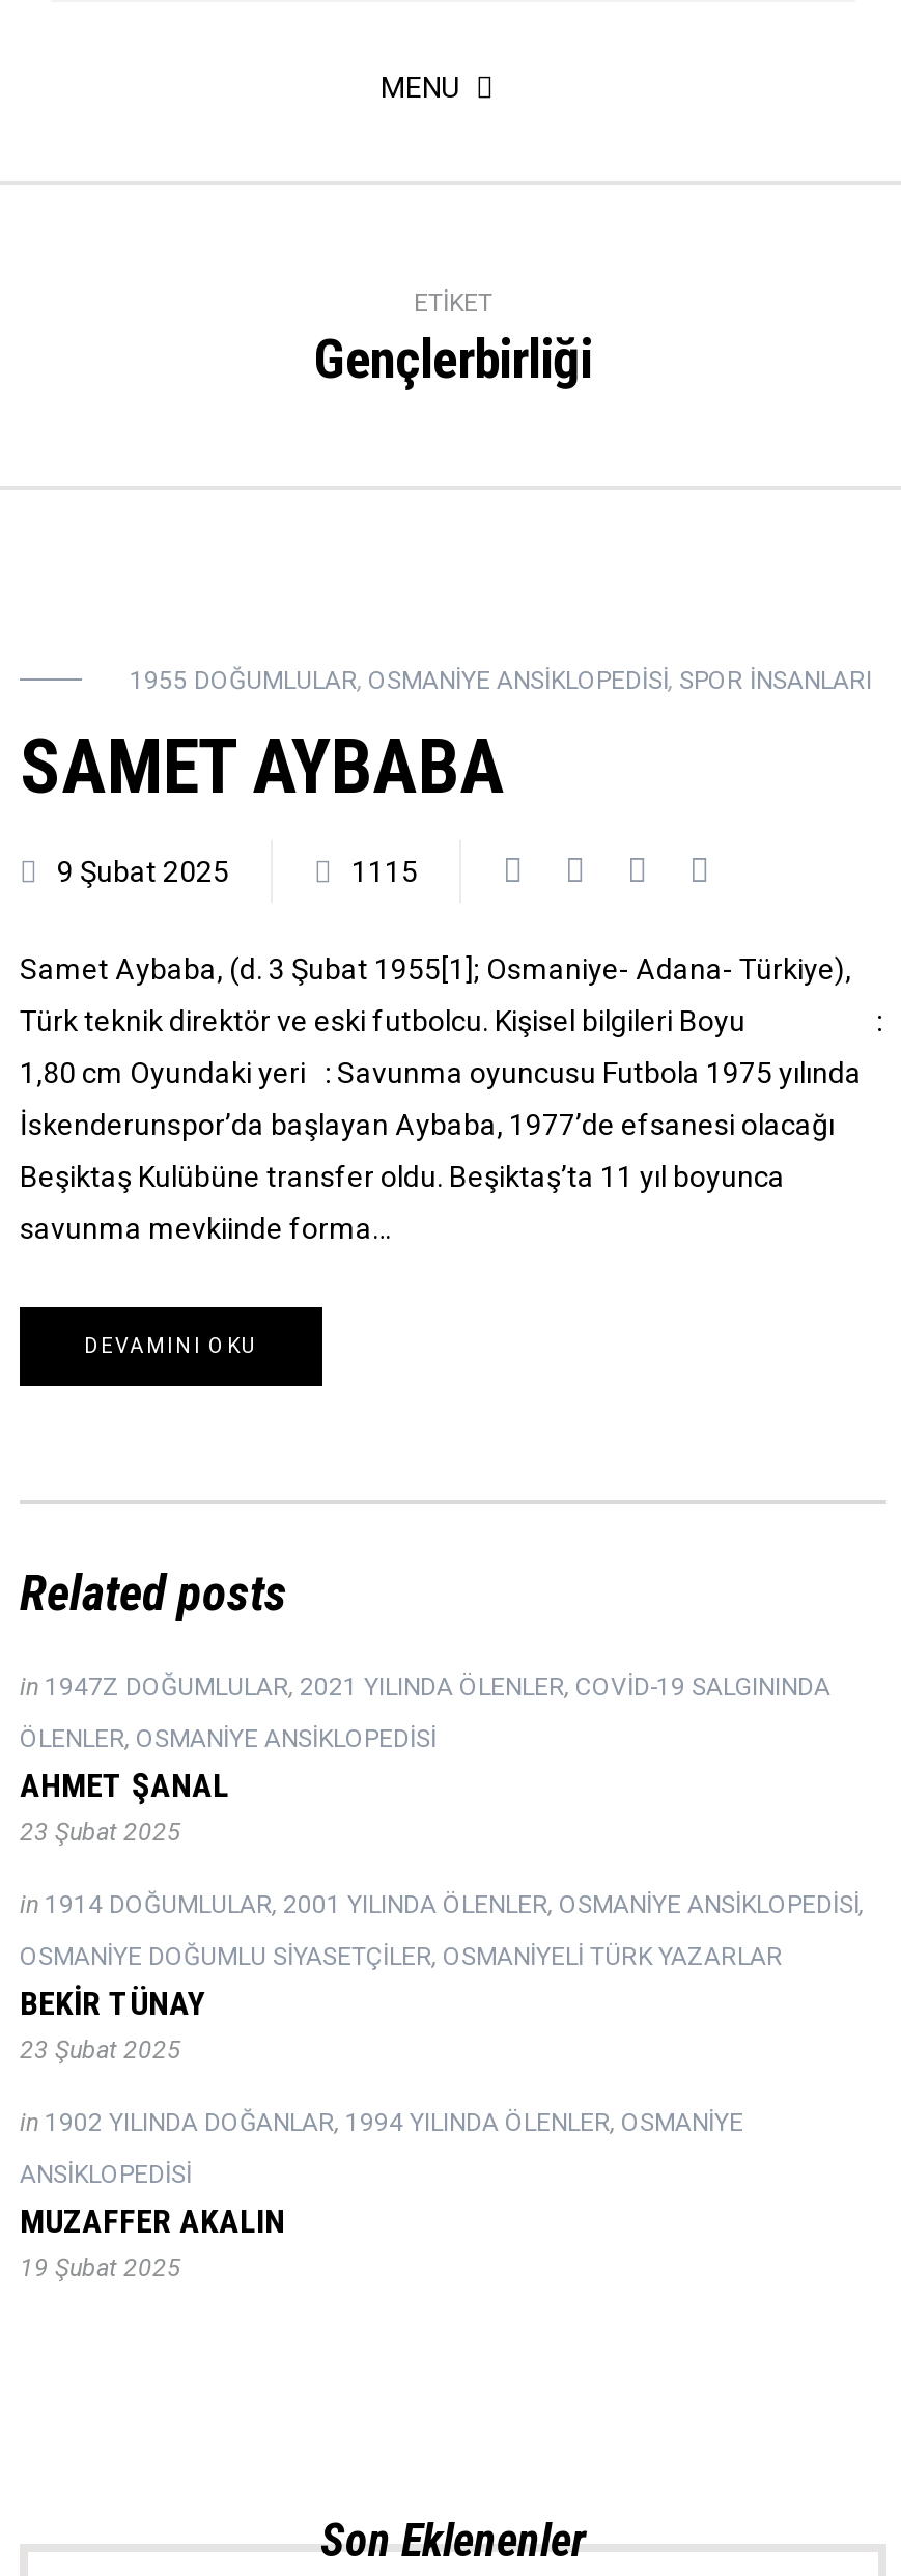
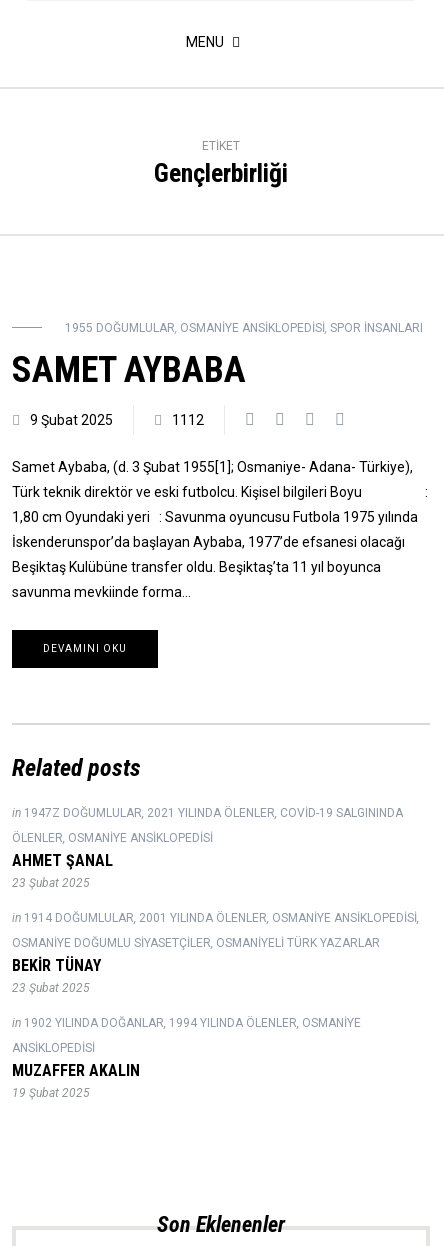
- 1115
+ 1112
